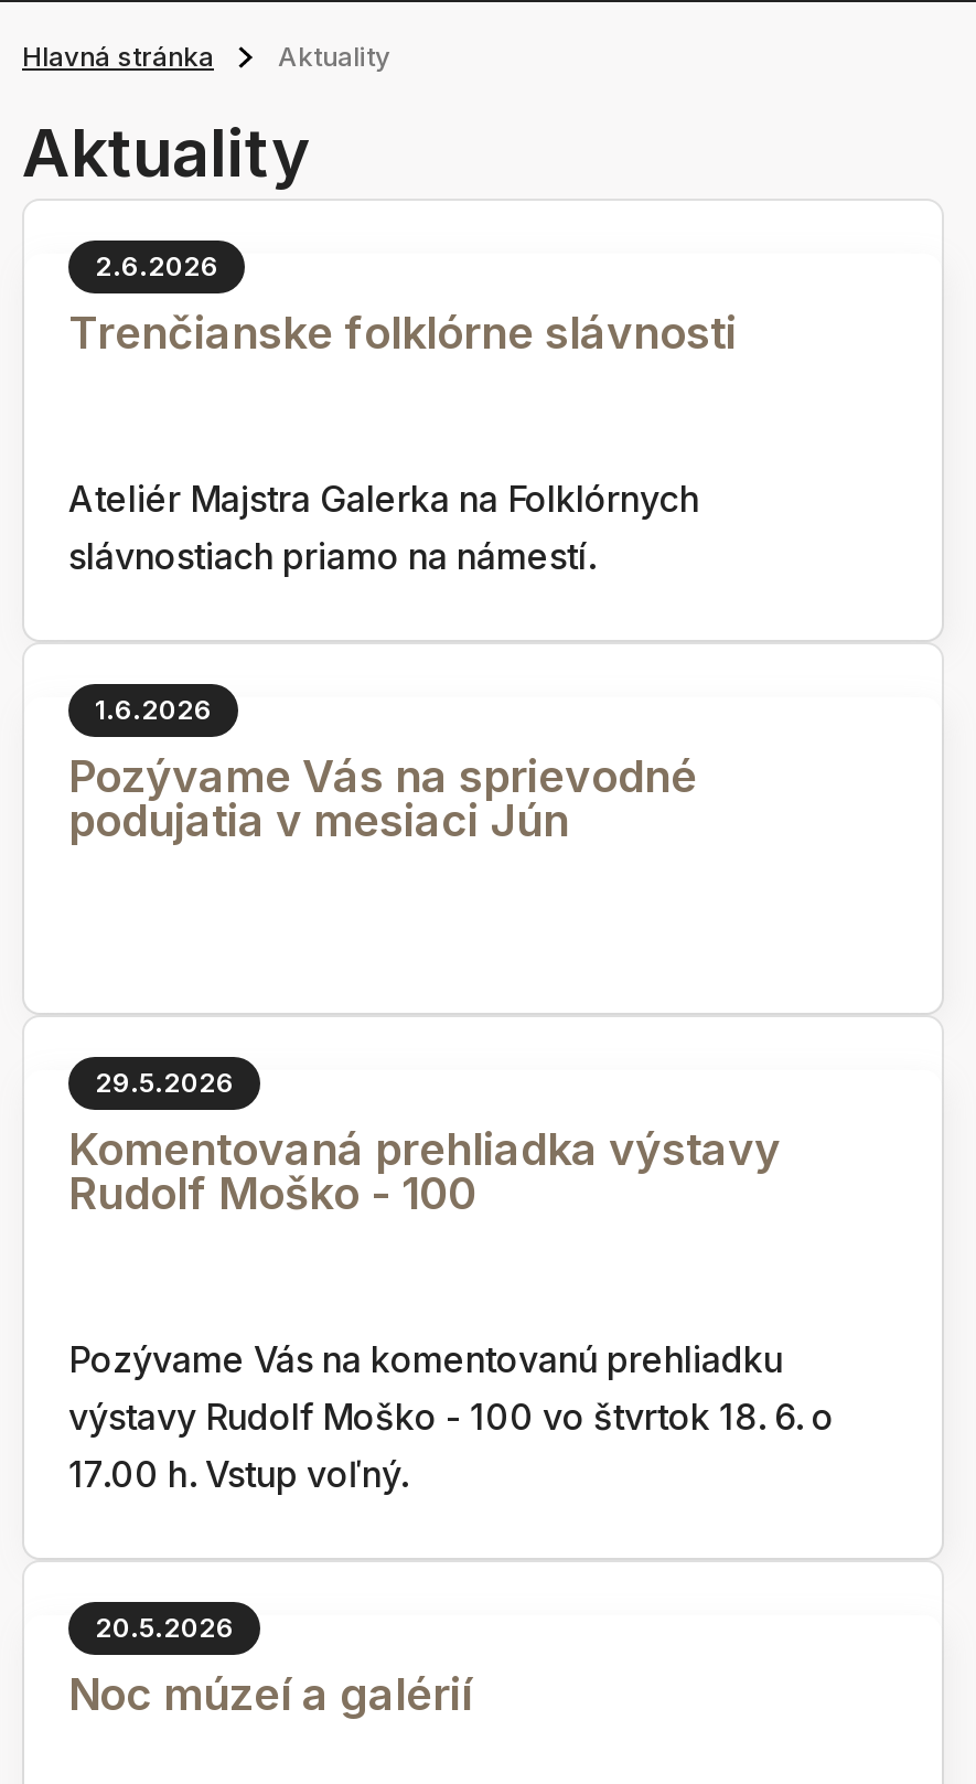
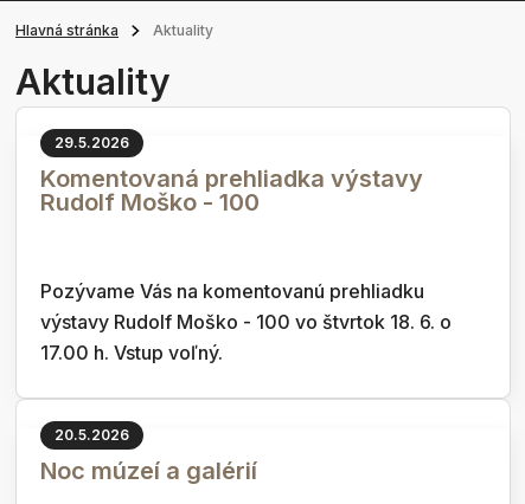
- 2.6.2026
- Trenčianske folklórne slávnosti
- Ateliér Majstra Galerka na Folklórnych
- slávnostiach priamo na námestí.

- 1.6.2026
- Pozývame Vás na sprievodné
- podujatia v mesiaci Jún
